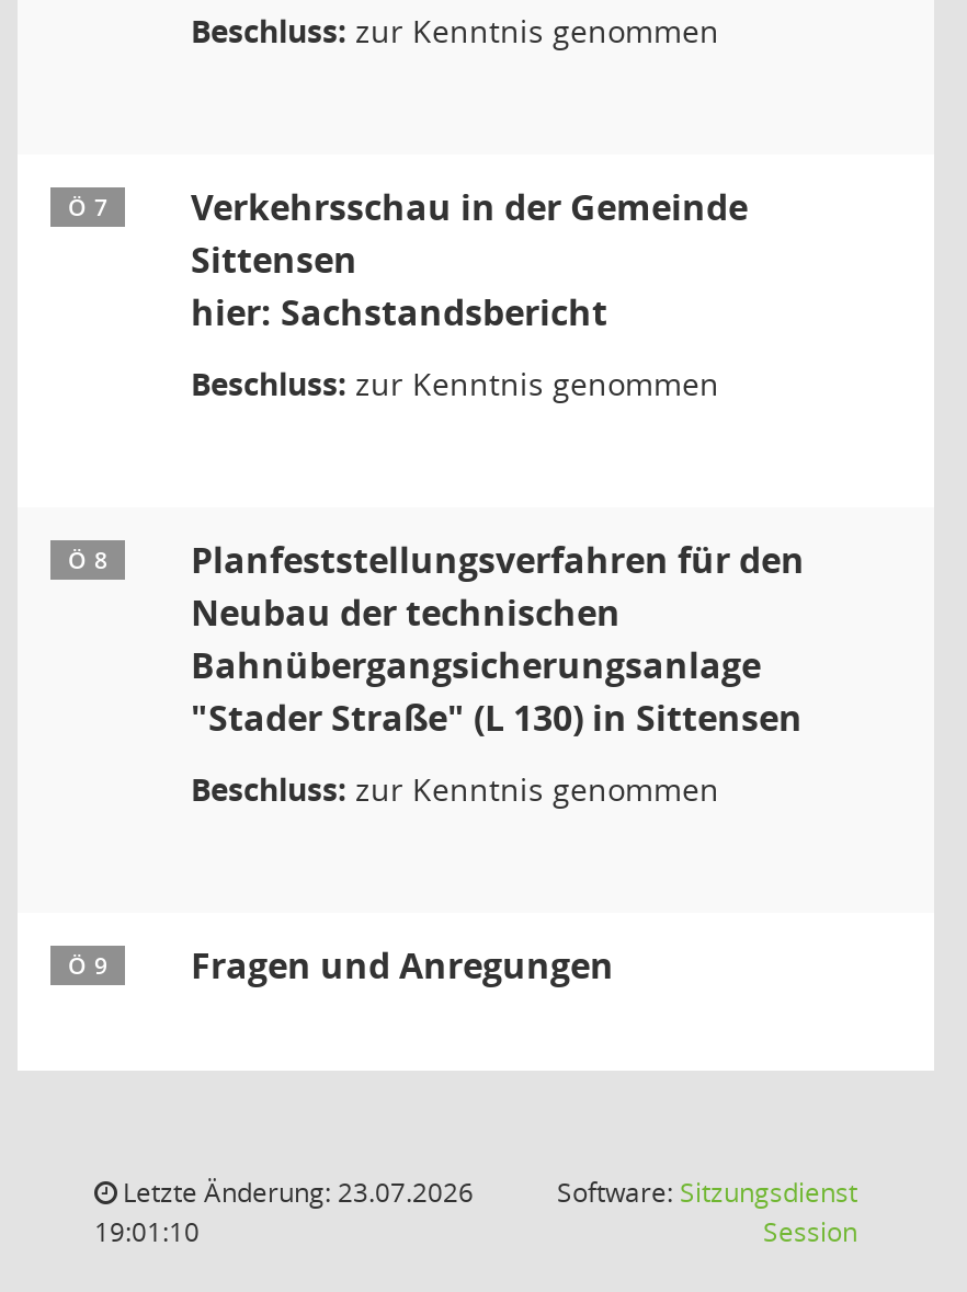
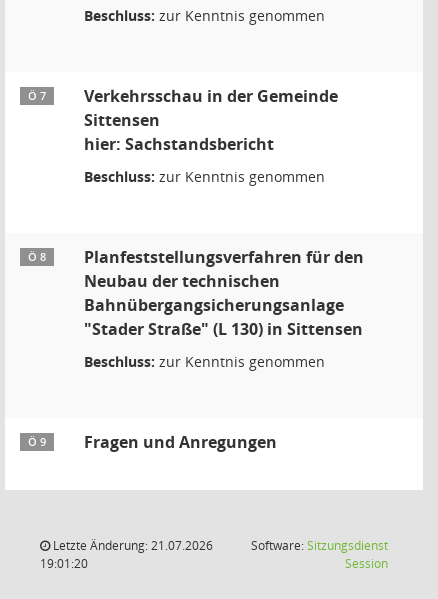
- Letzte Änderung: 23.07.2026
+ Letzte Änderung: 21.07.2026

- 19:01:10
+ 19:01:20
